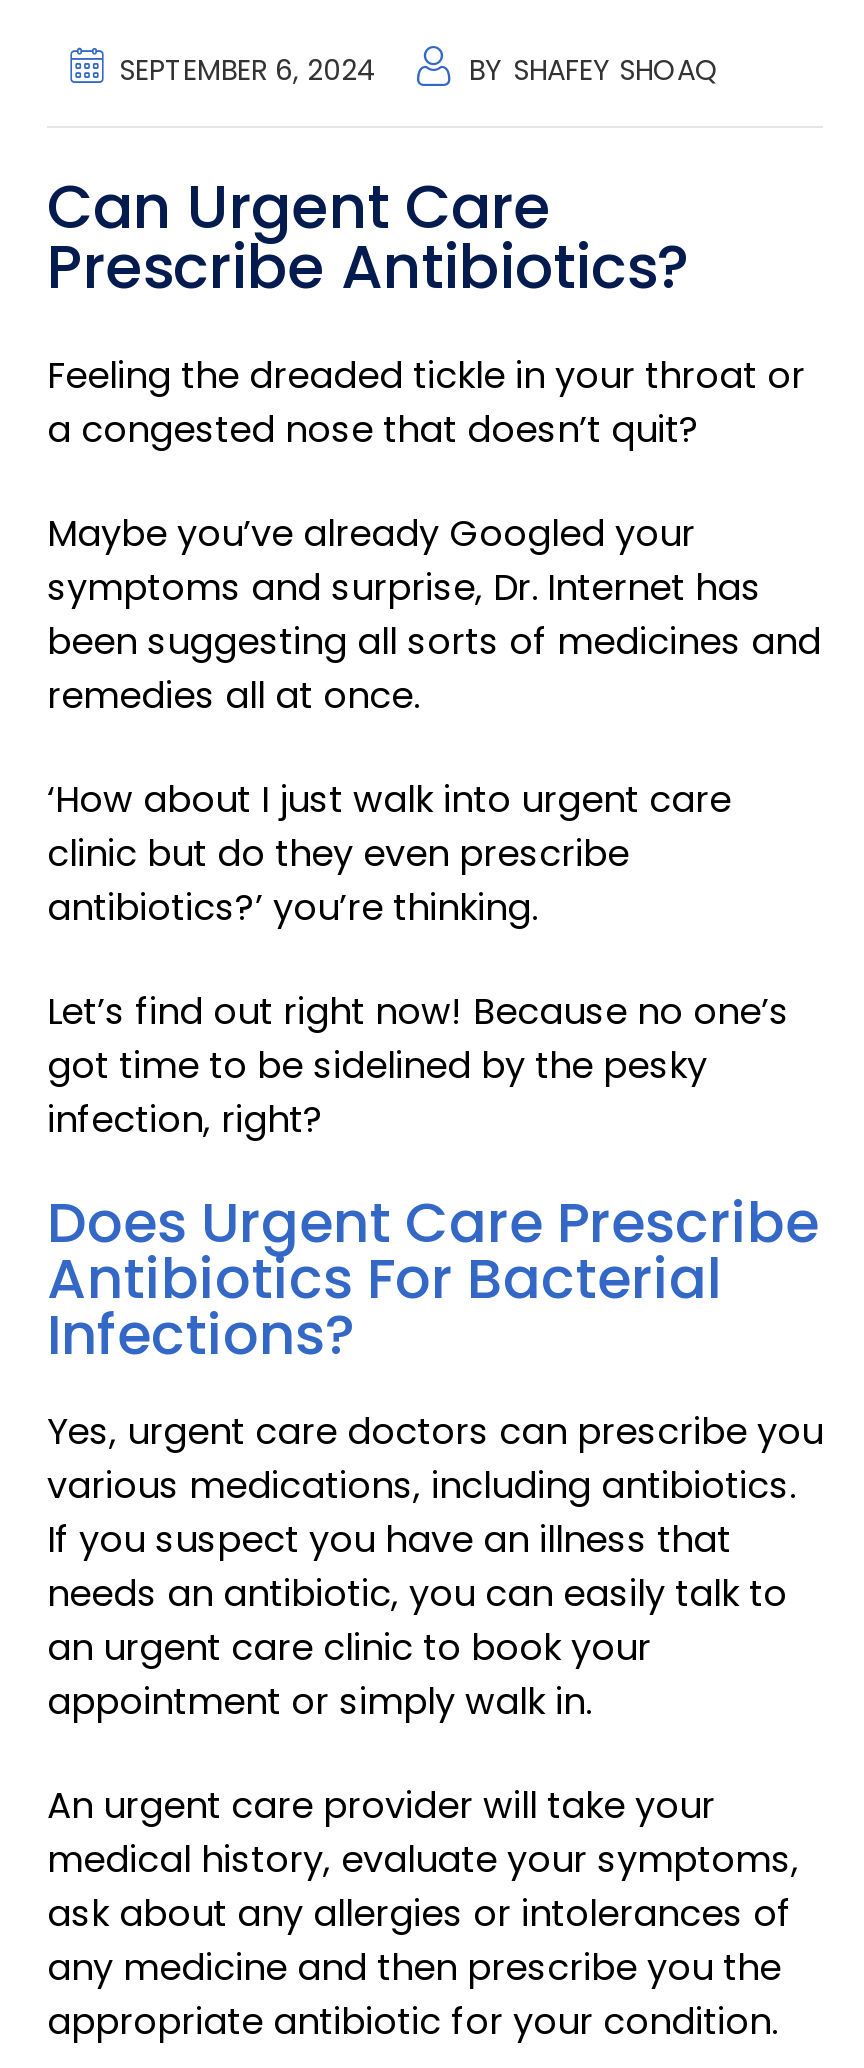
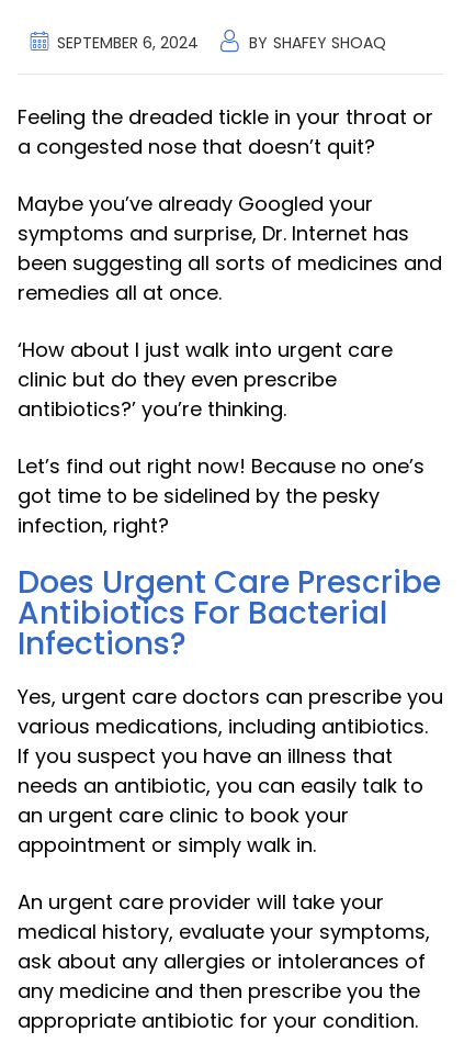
- Can Urgent Care
- Prescribe Antibiotics?
